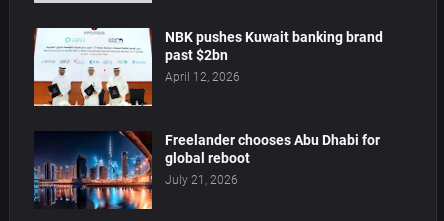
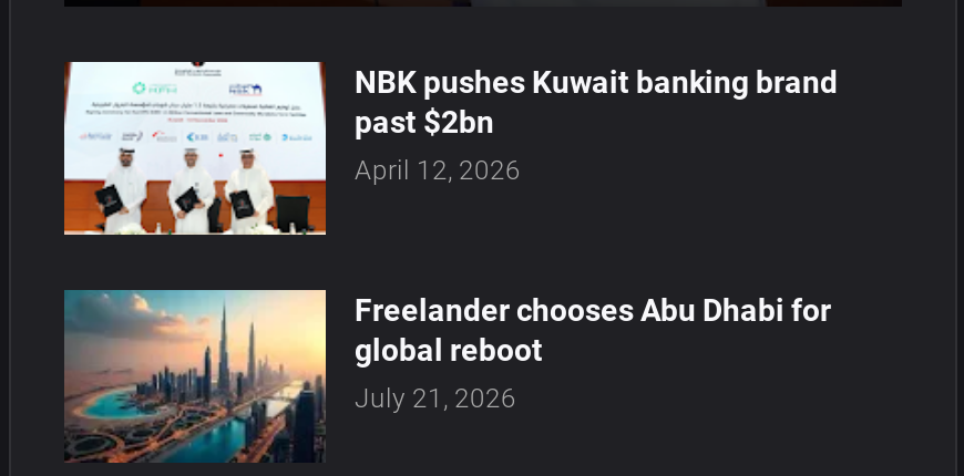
- [image]
+ [image]
